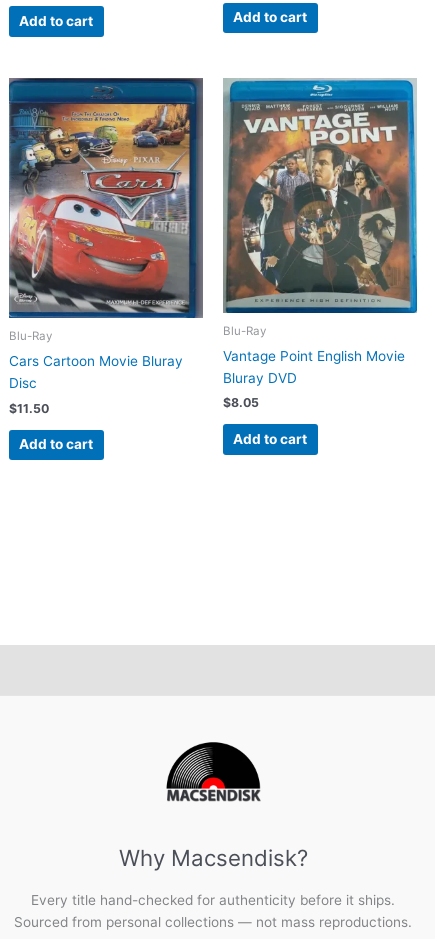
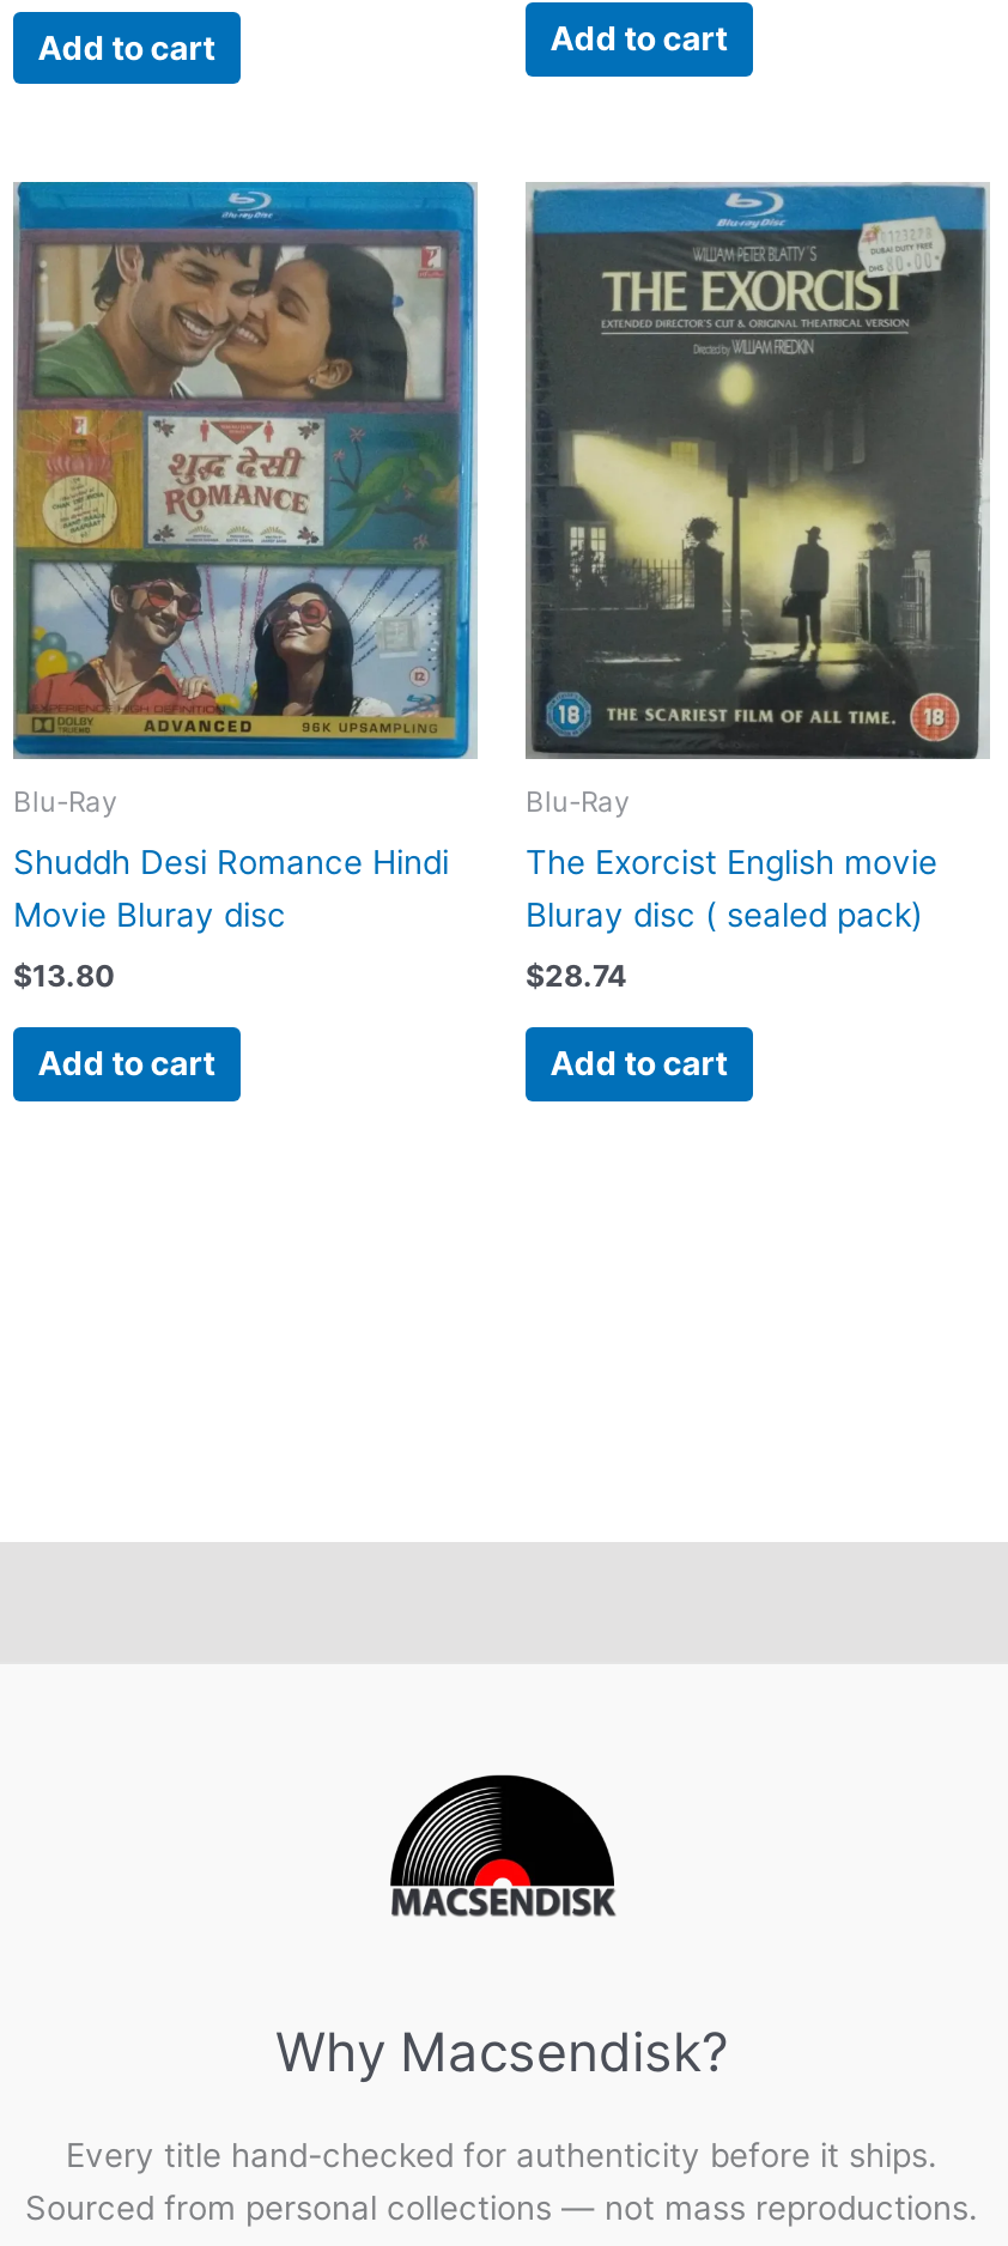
- [image]
- Cars Cartoon Movie Bluray
- Disc
+ [image]
+ Shuddh Desi Romance Hindi
+ Movie Bluray disc

- [image]
- Vantage Point English Movie
- Bluray DVD
+ [image]
+ The Exorcist English movie
+ Bluray disc ( sealed pack)

- $11.50
+ $13.80

- $8.05
+ $28.74
